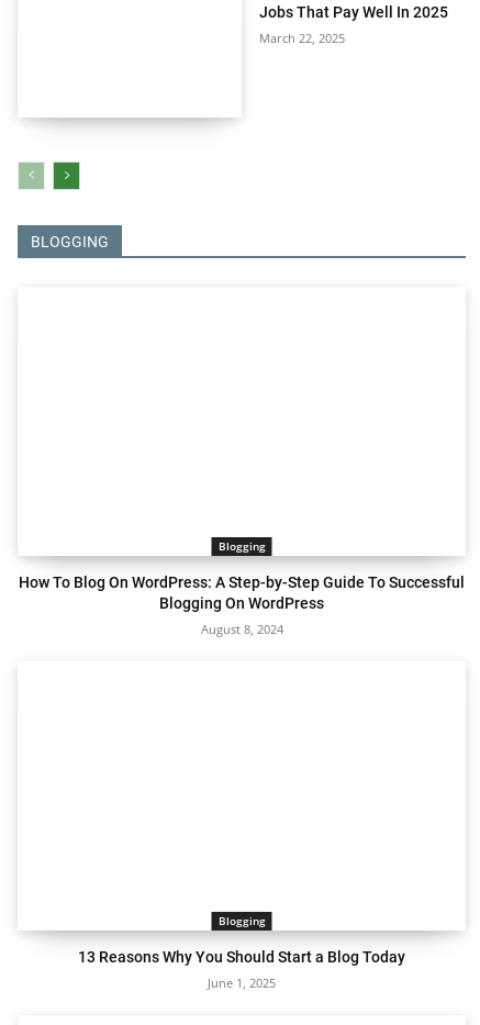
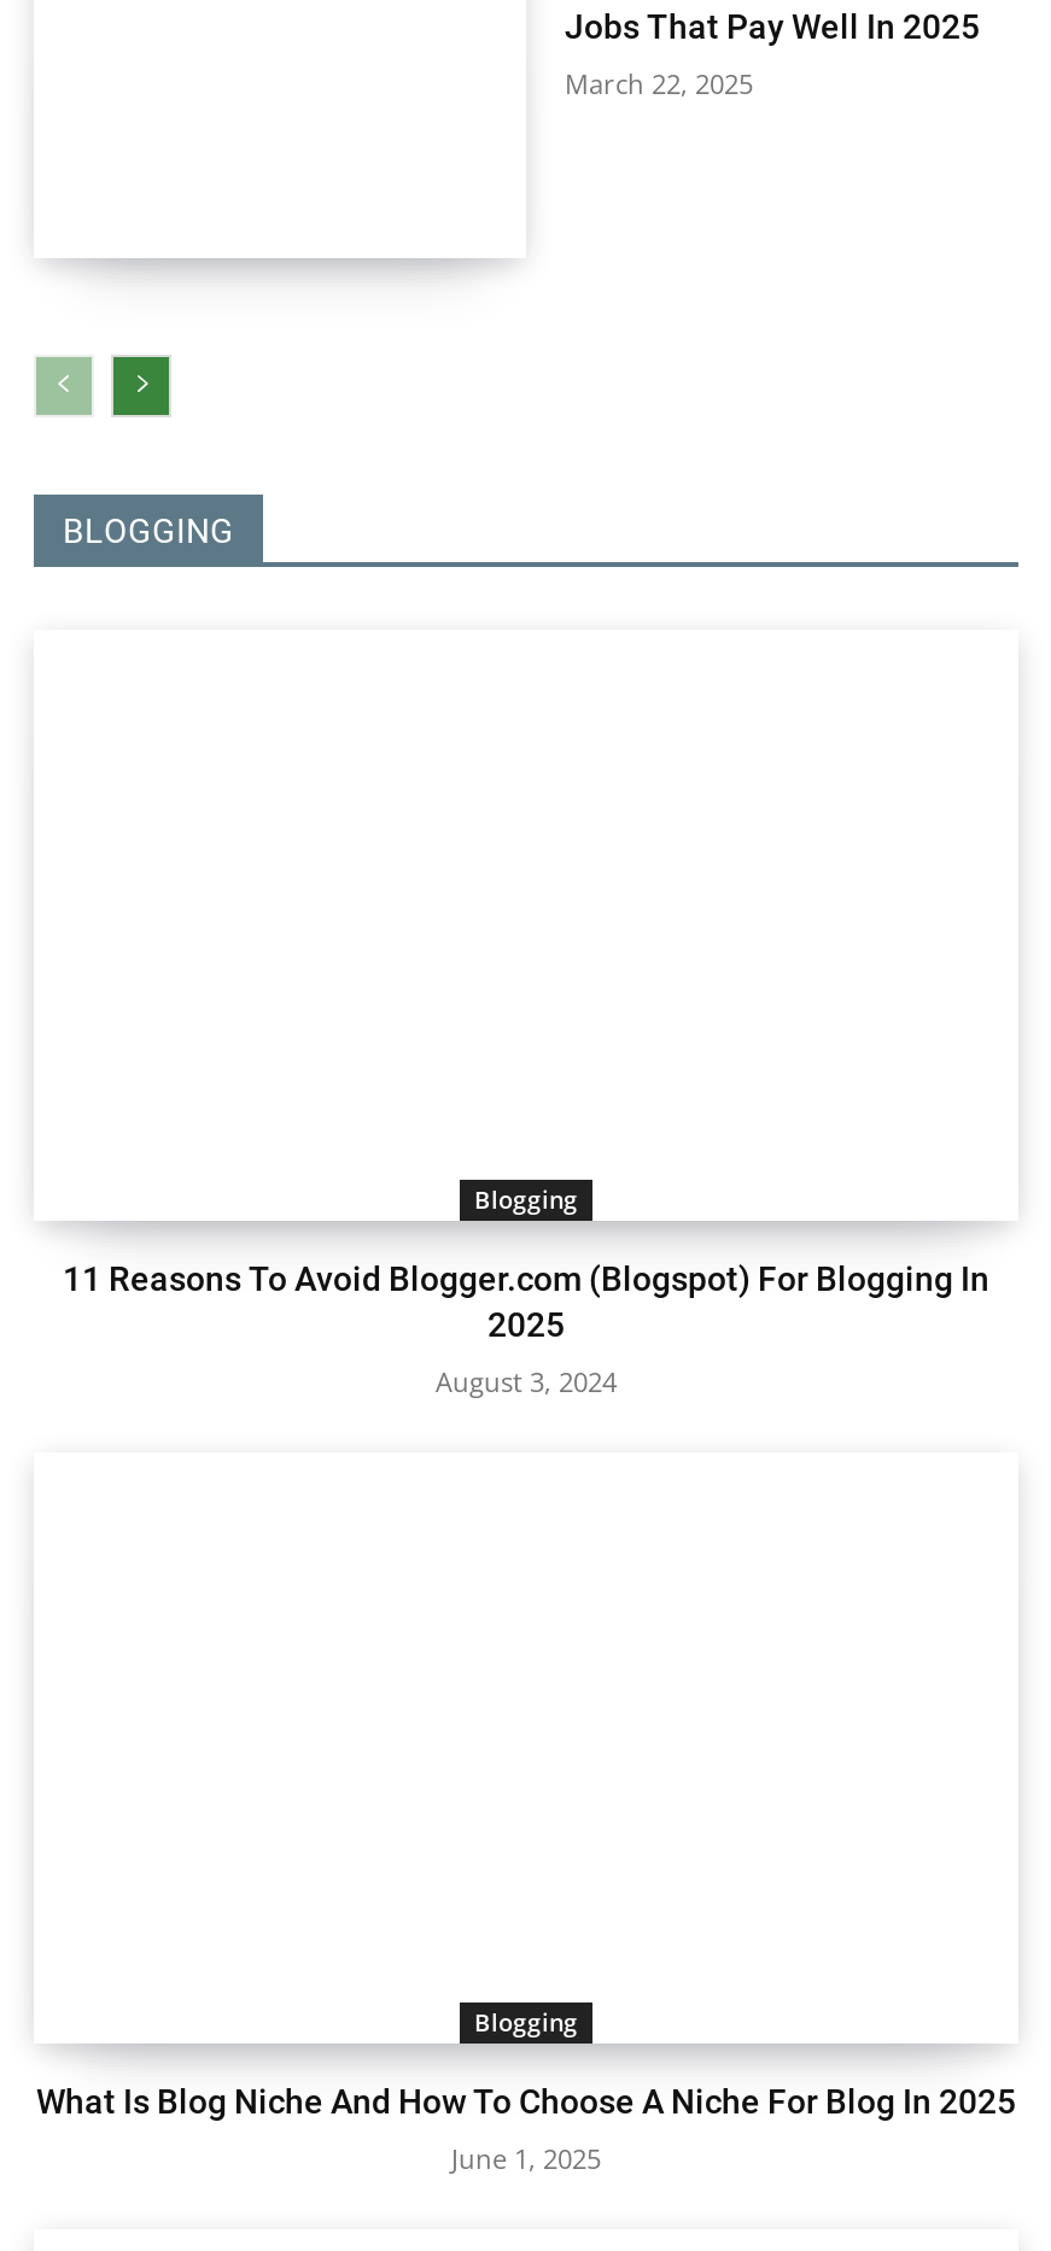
- How To Blog On WordPress: A Step-by-Step Guide To Successful
- Blogging On WordPress
+ 11 Reasons To Avoid Blogger.com (Blogspot) For Blogging In
+ 2025

- August 8, 2024
+ August 3, 2024

- 13 Reasons Why You Should Start a Blog Today
+ What Is Blog Niche And How To Choose A Niche For Blog In 2025
